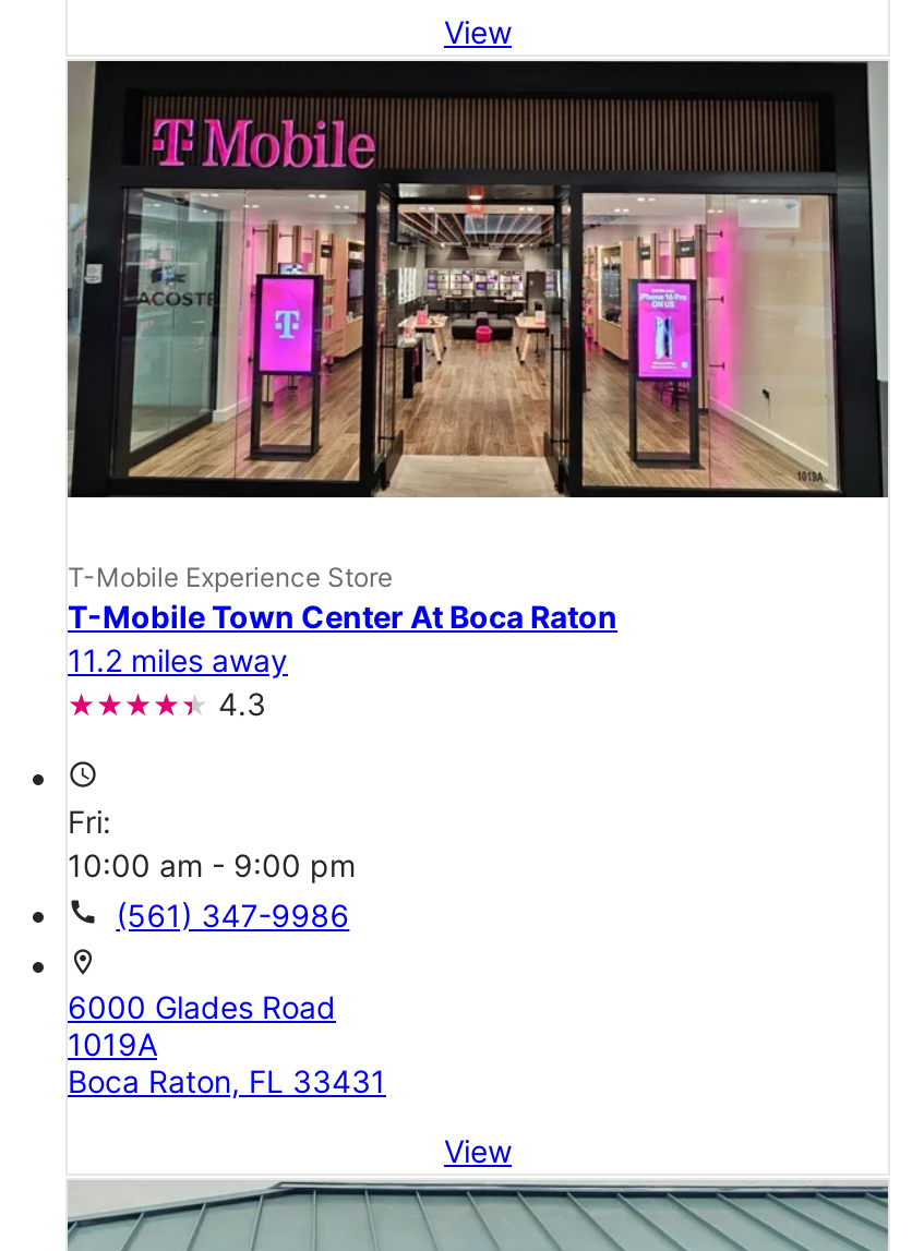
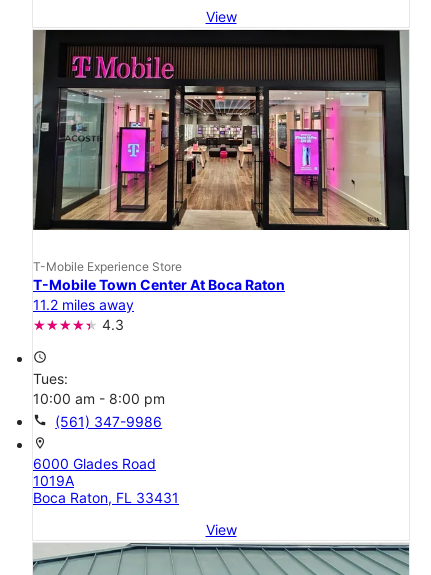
- Fri:
- 10:00 am - 9:00 pm
+ Tues:
+ 10:00 am - 8:00 pm
